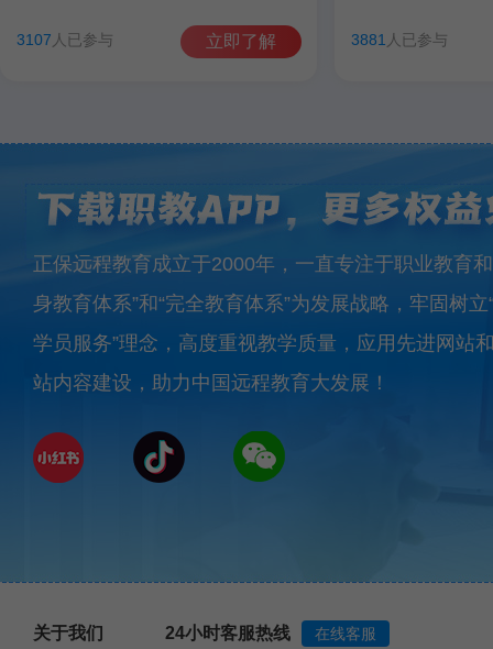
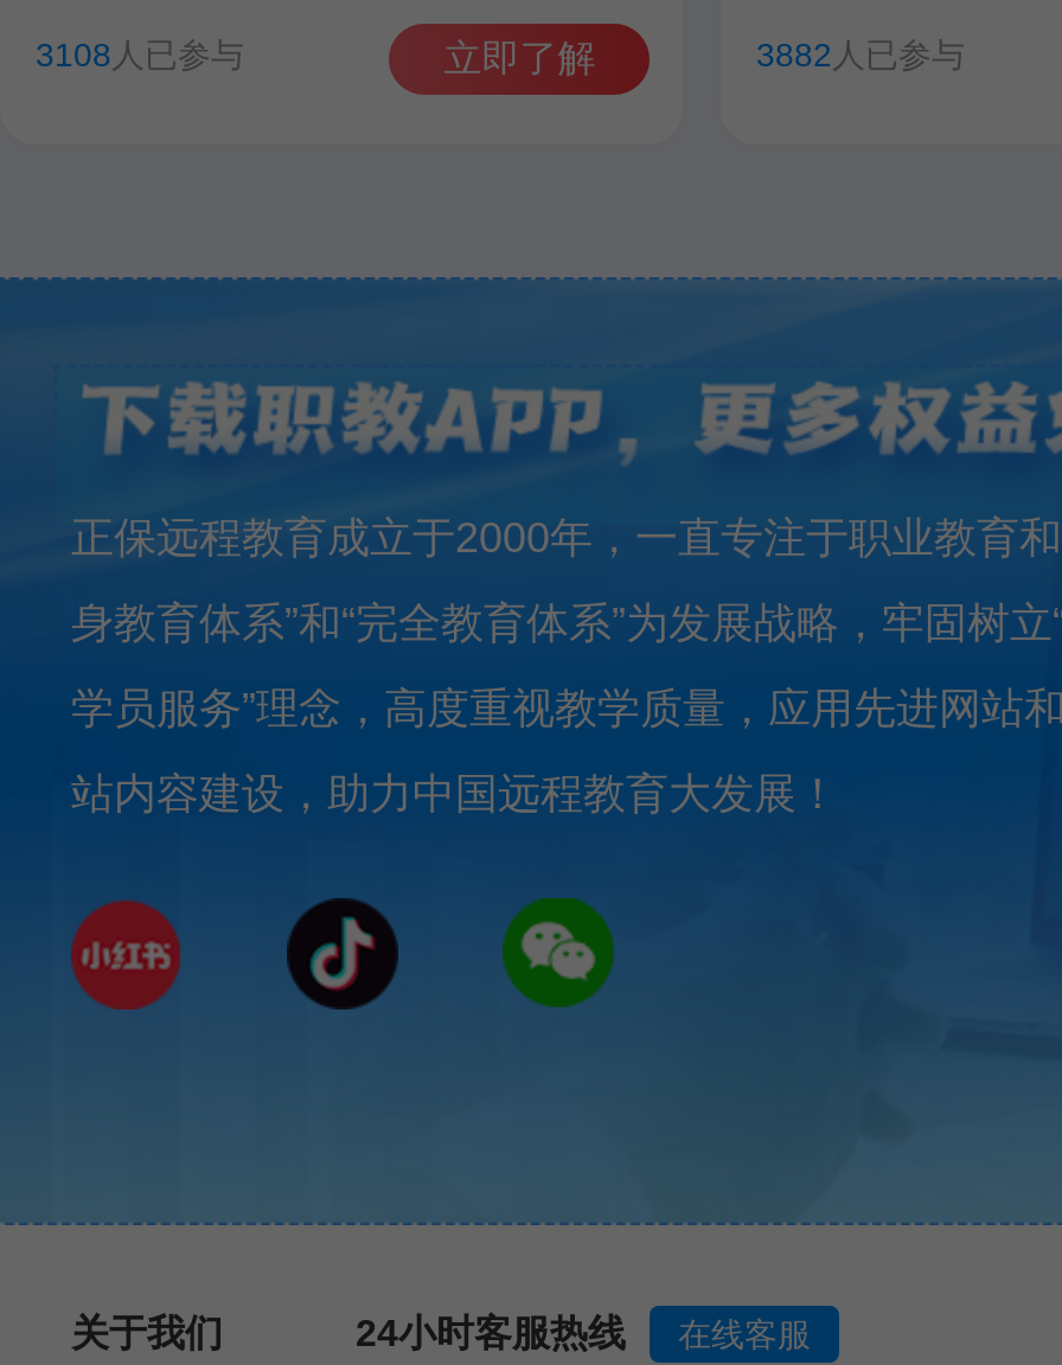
- 3107人已参与
+ 3108人已参与

- 3881人已参与
+ 3882人已参与
